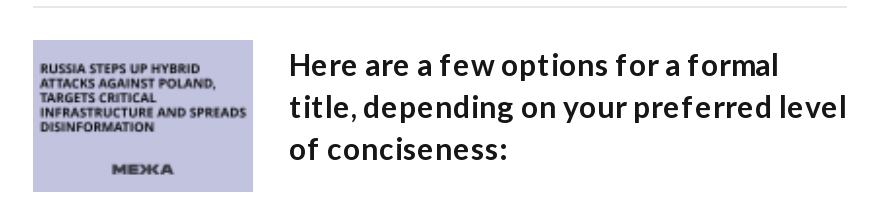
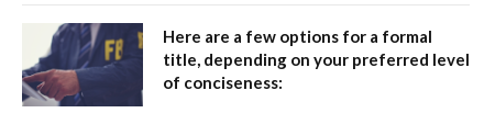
- [image]
+ [image]
